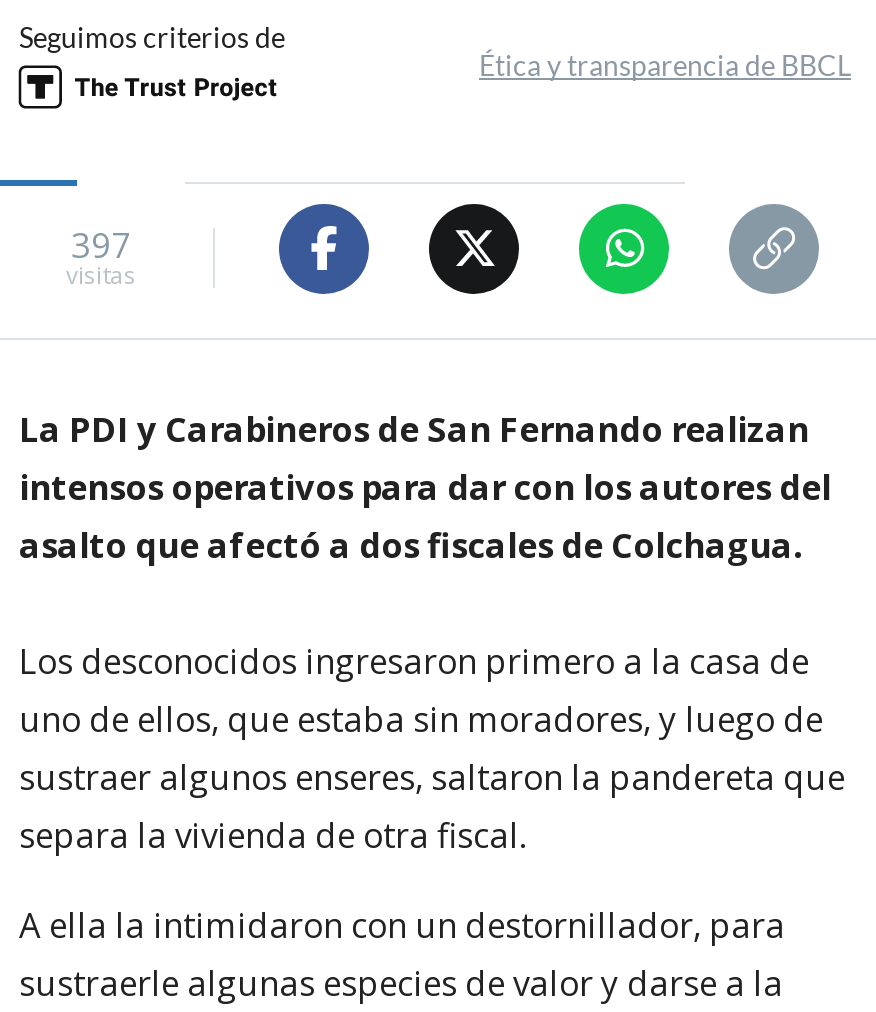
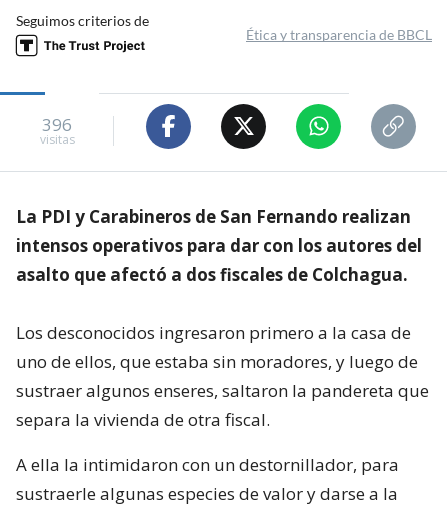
- 397
+ 396
